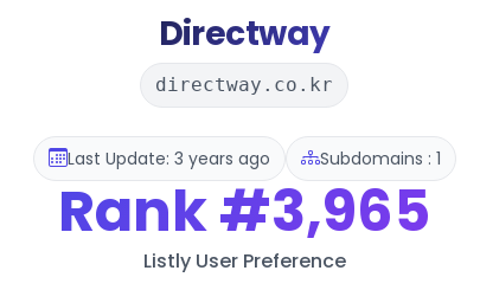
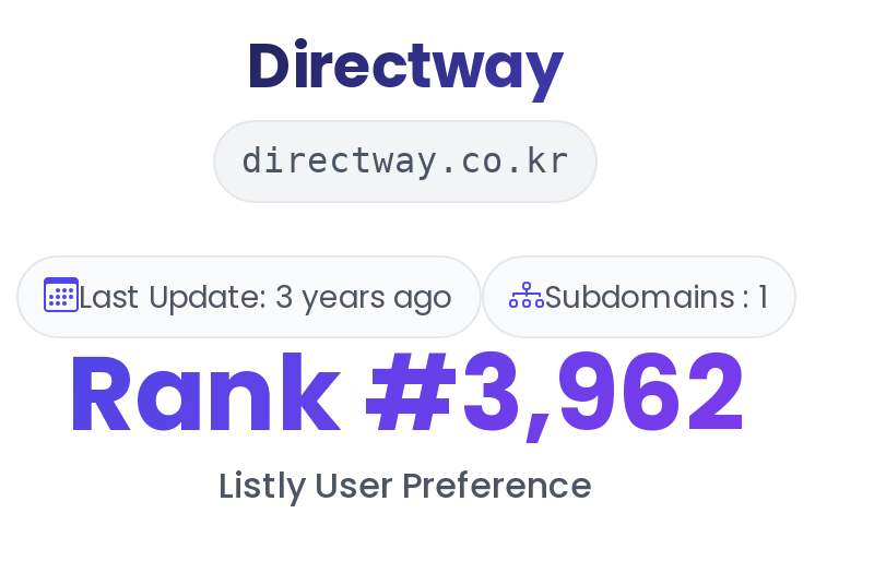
- Rank #3,965
+ Rank #3,962
